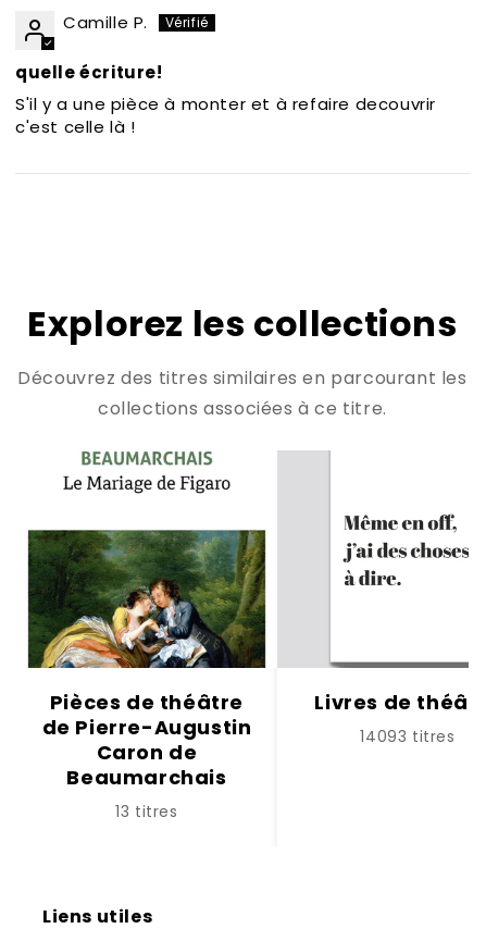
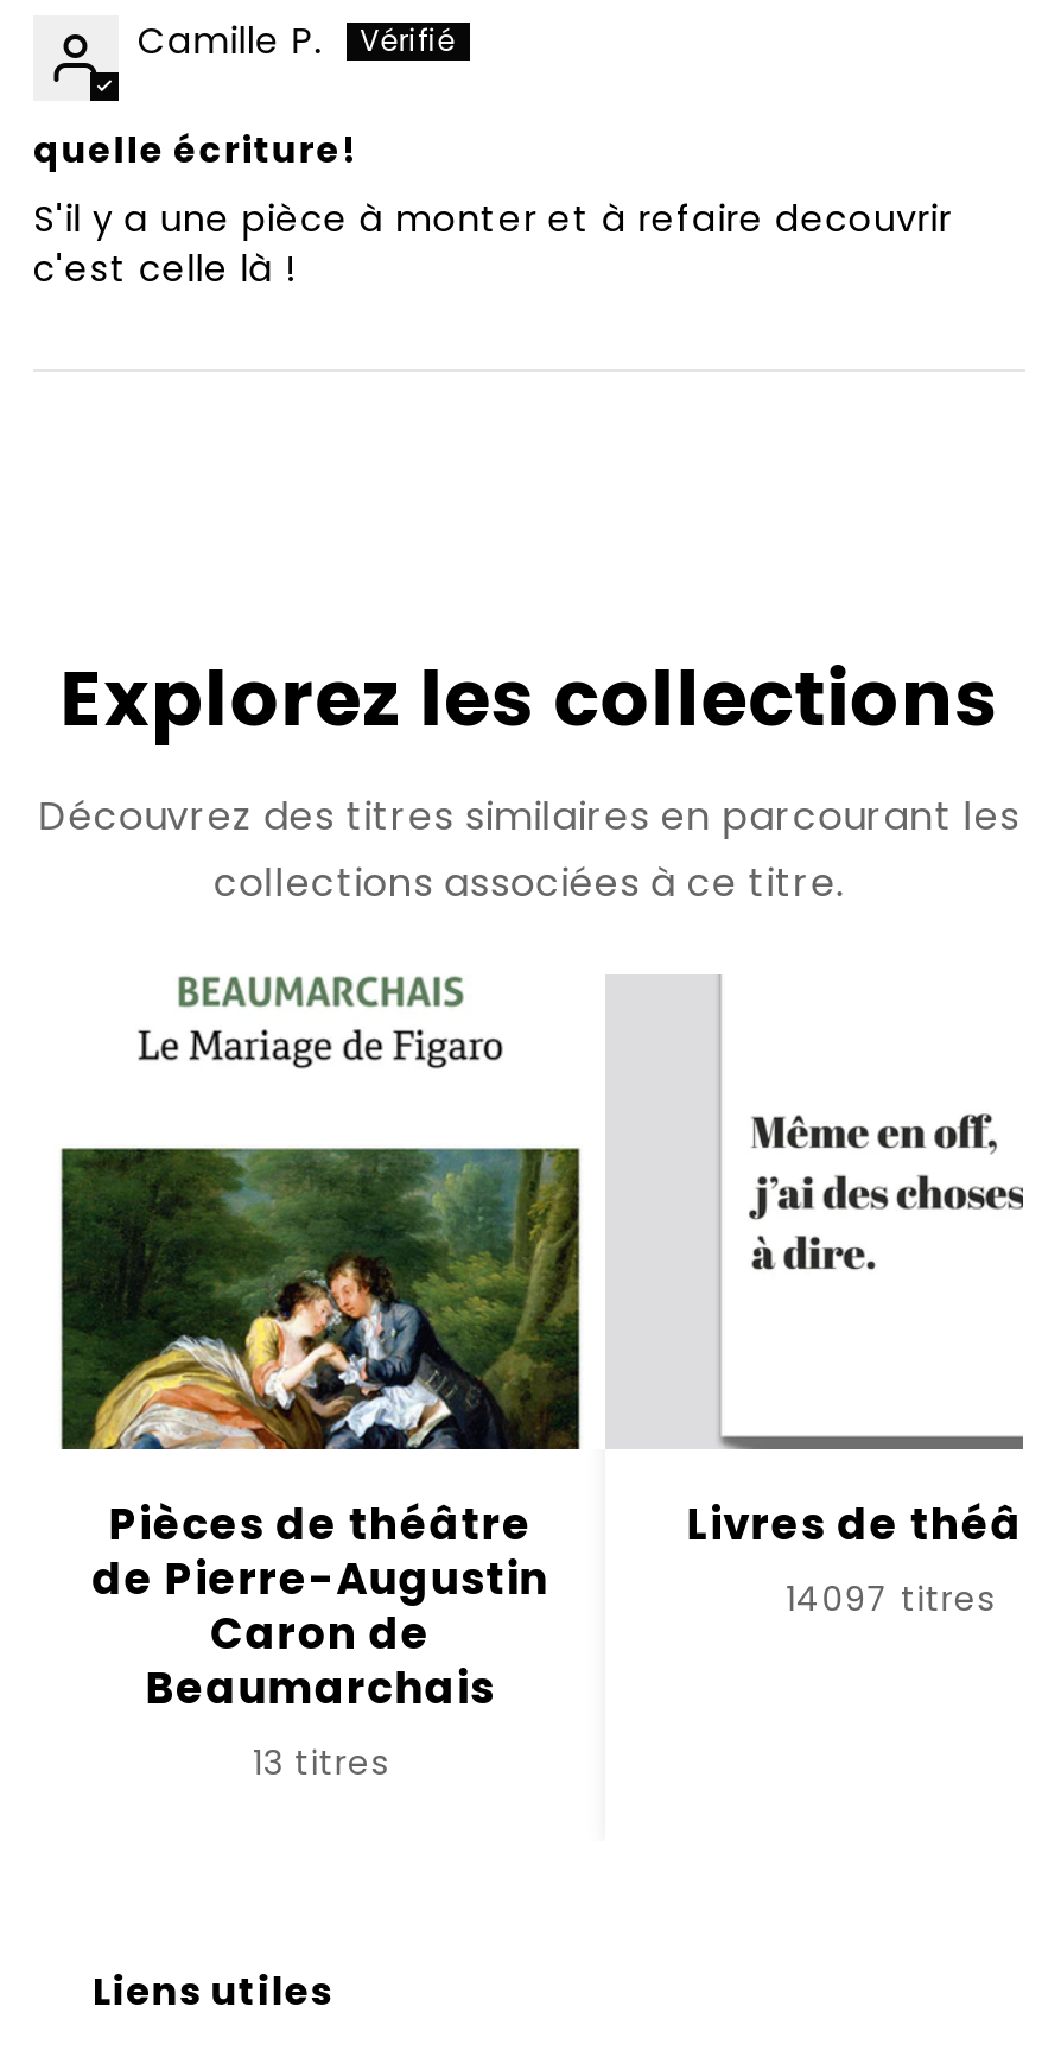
- 14093 titres
+ 14097 titres
